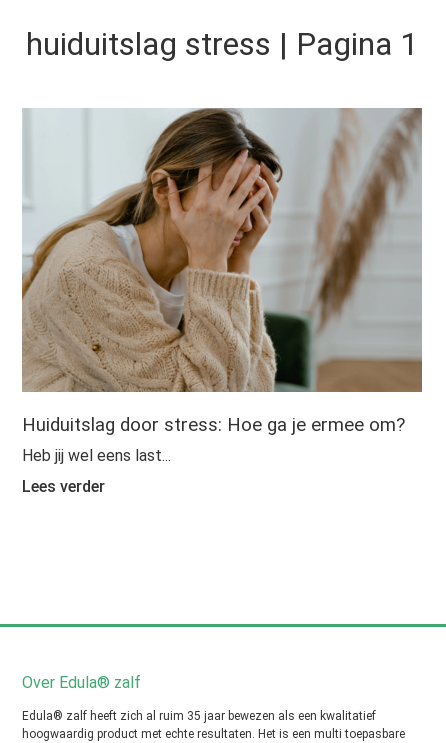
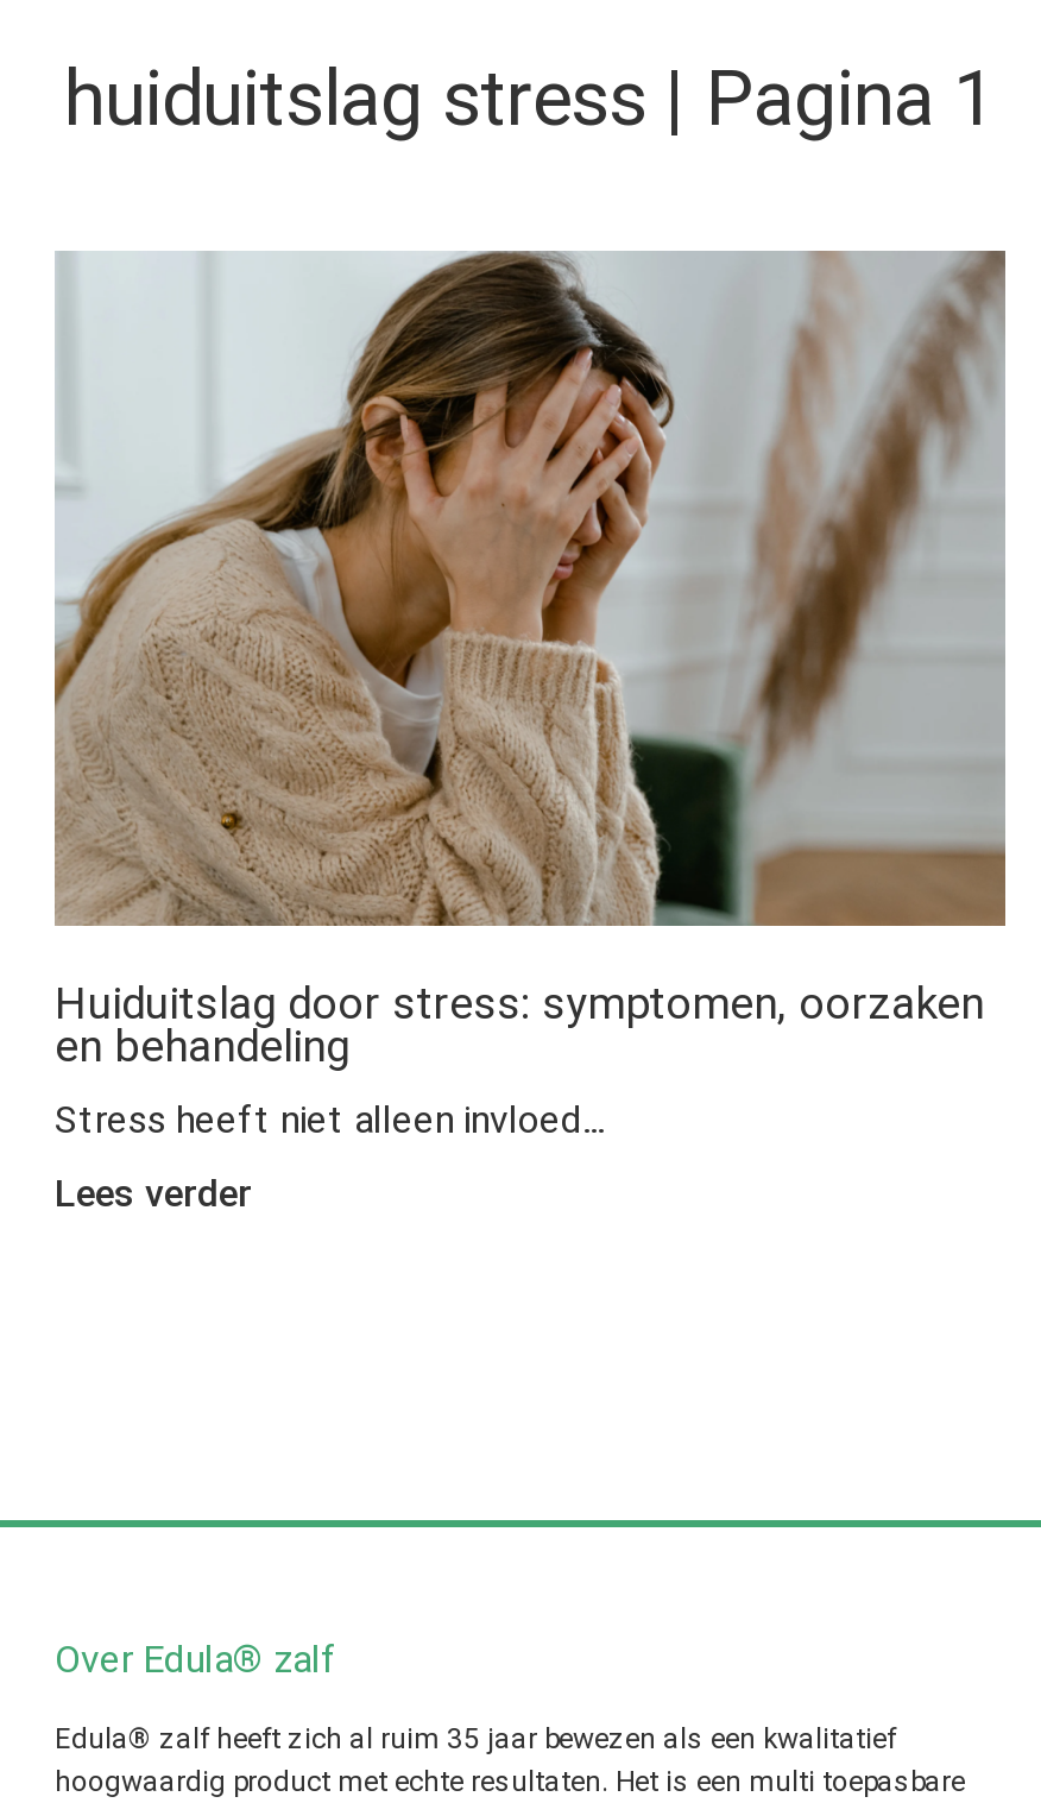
- Huiduitslag door stress: Hoe ga je ermee om?
+ Huiduitslag door stress: symptomen, oorzaken
+ en behandeling

- Heb jij wel eens last...
+ Stress heeft niet alleen invloed...
